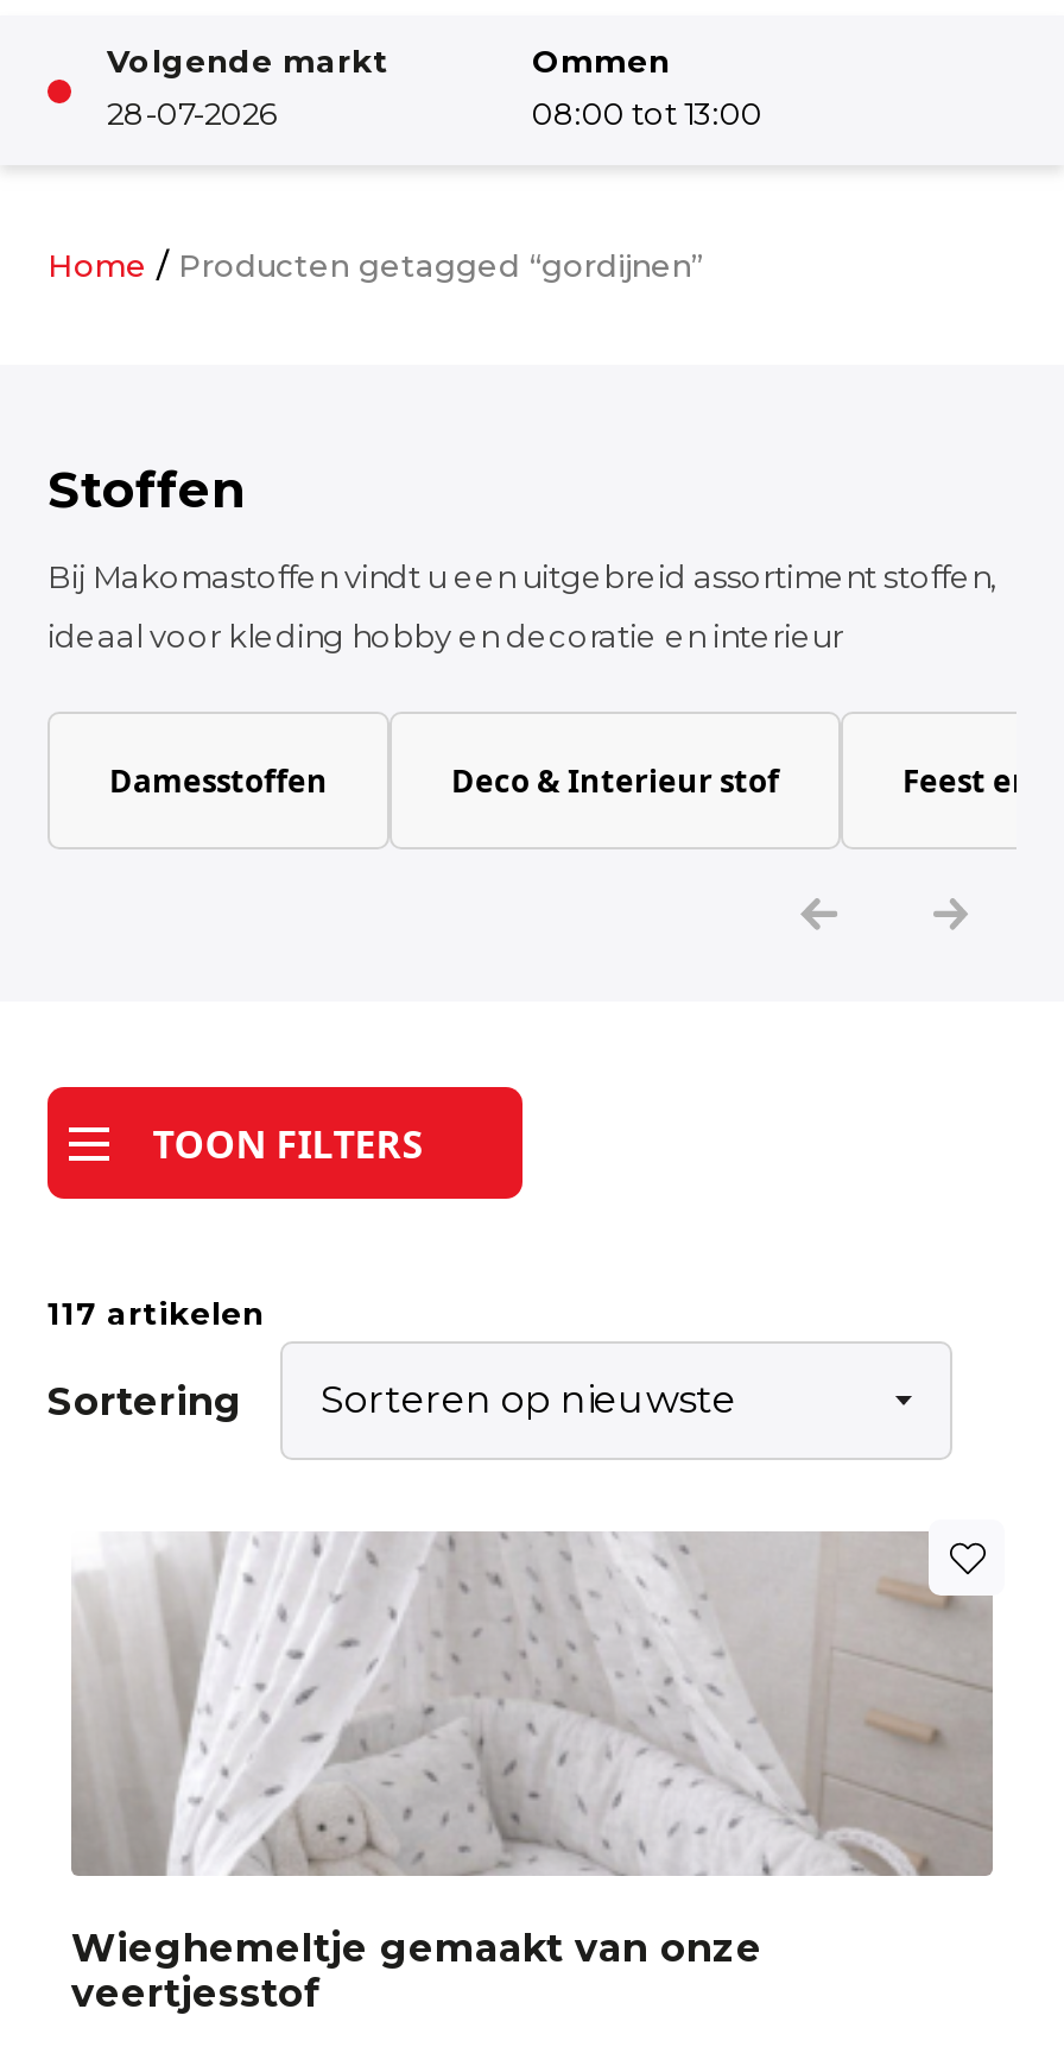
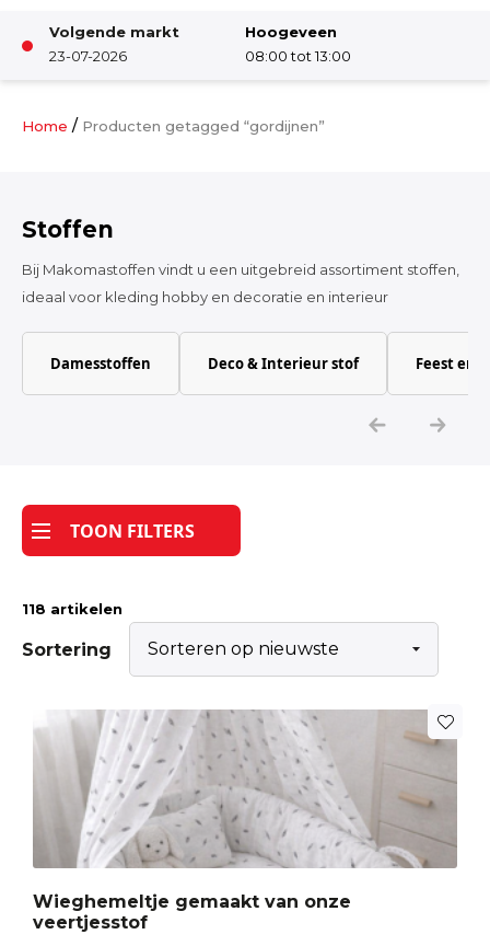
- Ommen
+ Hoogeveen

- 28-07-2026
+ 23-07-2026

- 117 artikelen
+ 118 artikelen
